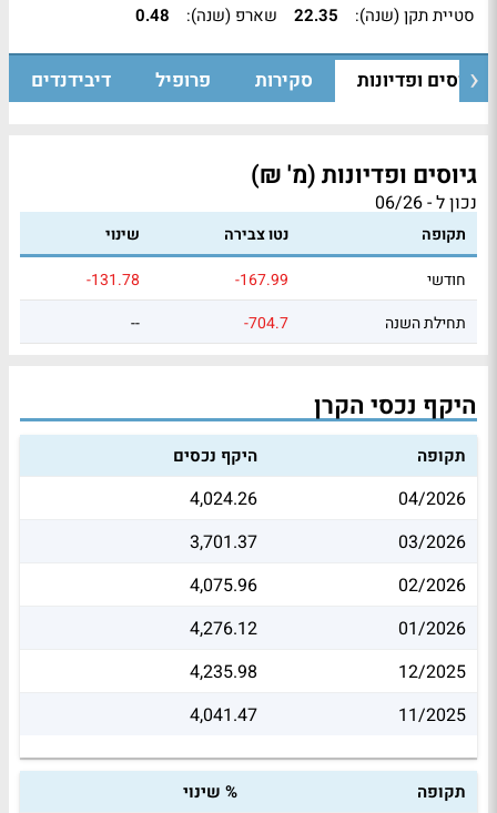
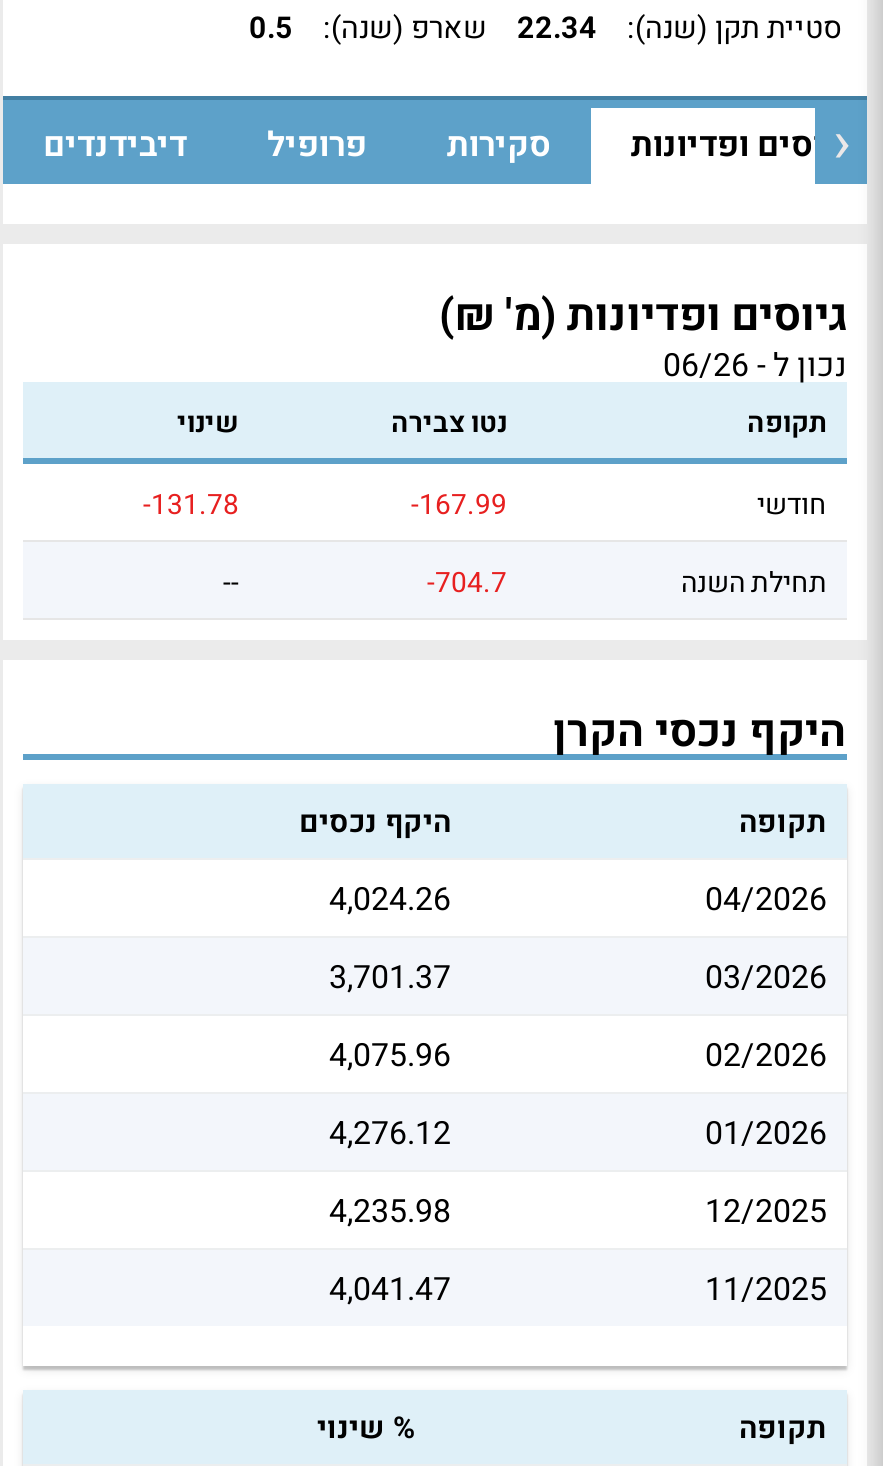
- 0.48
+ 0.5

- 22.35
+ 22.34
